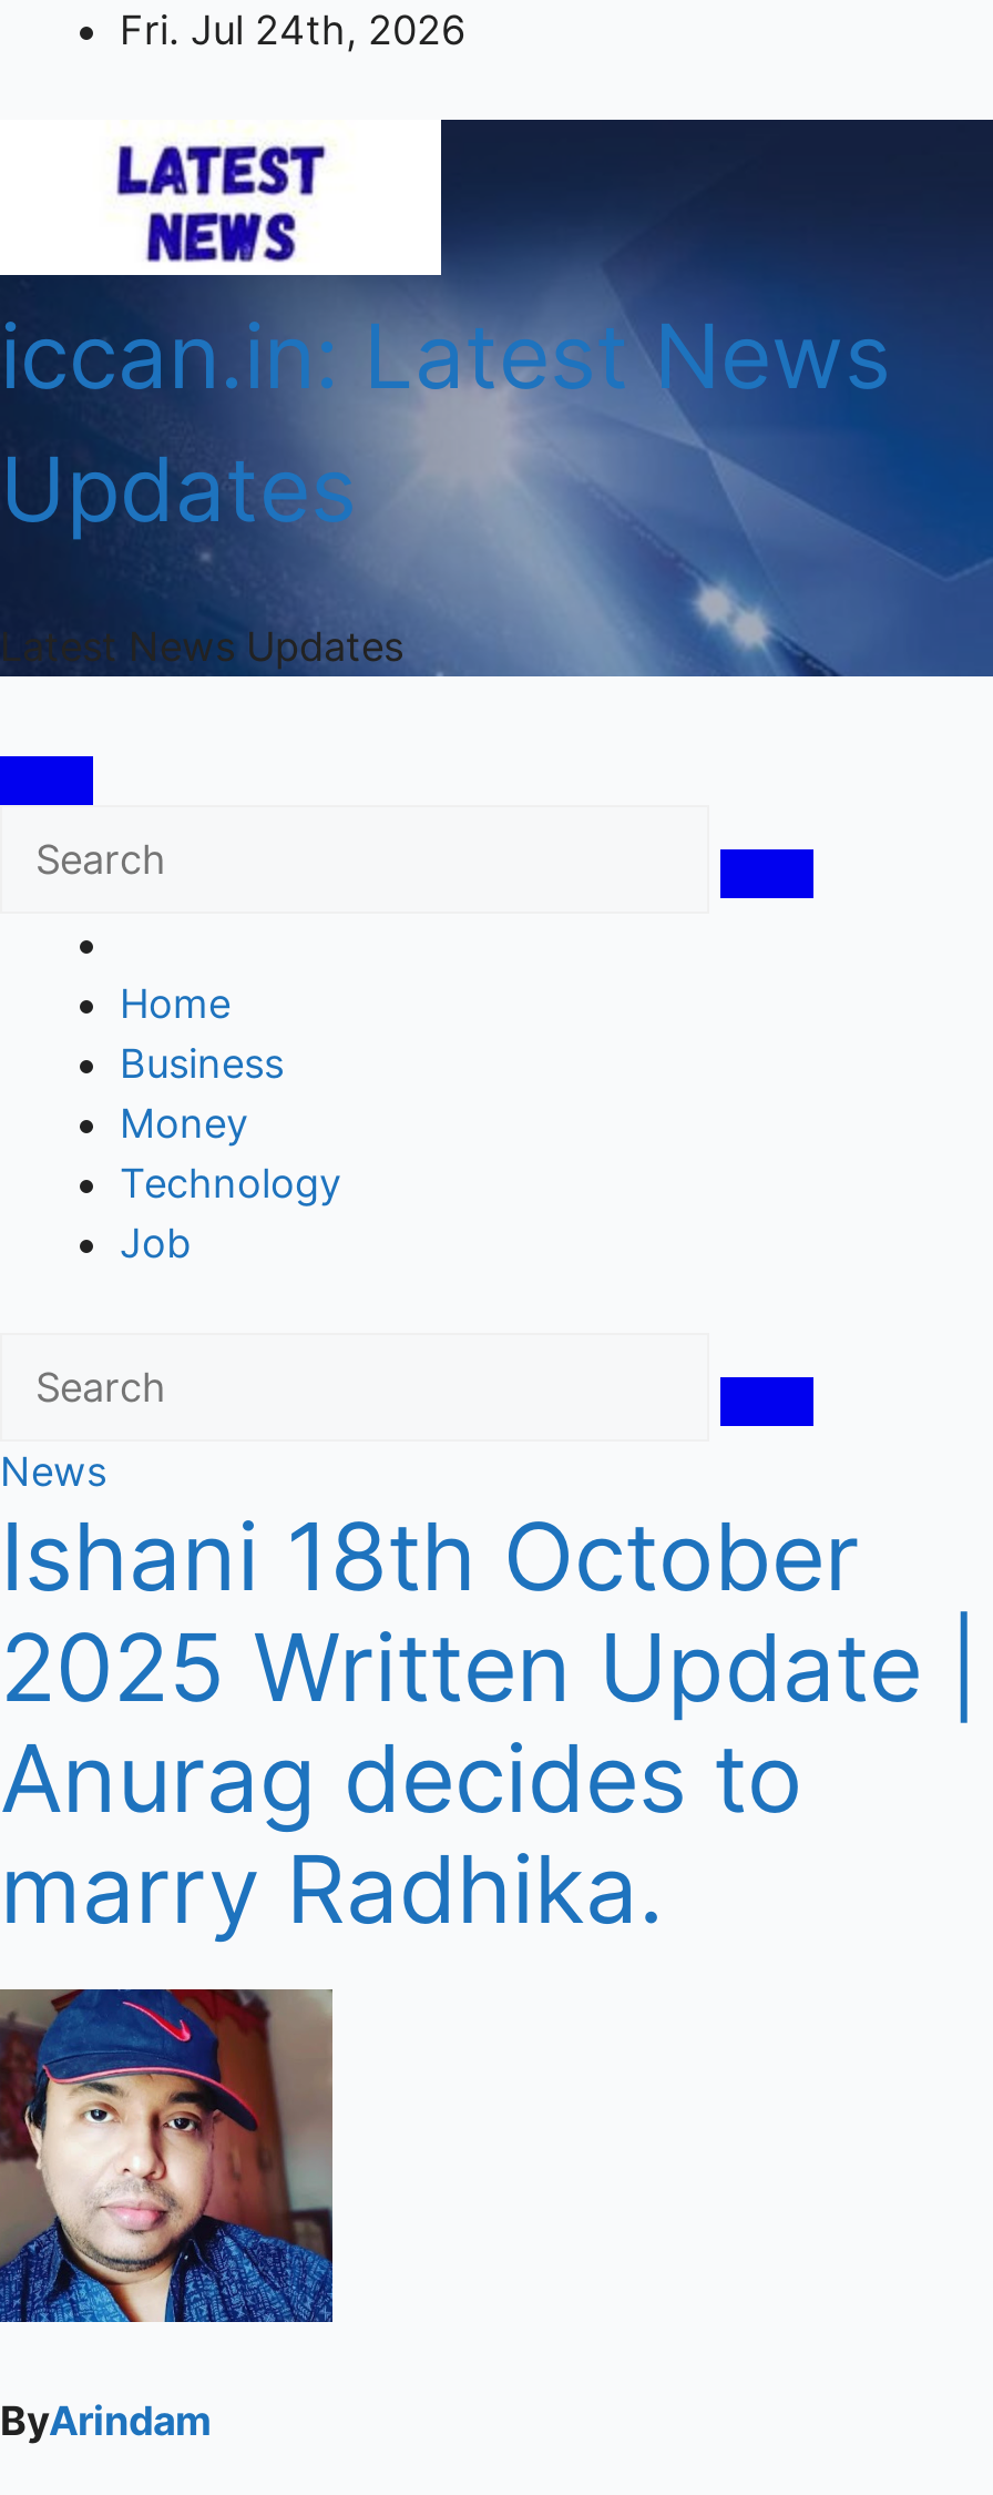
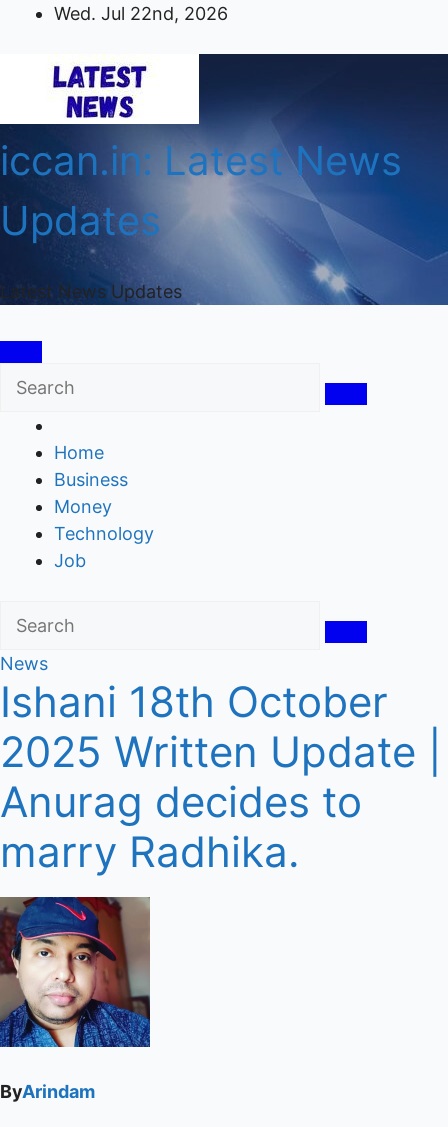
- Fri. Jul 24th, 2026
+ Wed. Jul 22nd, 2026
